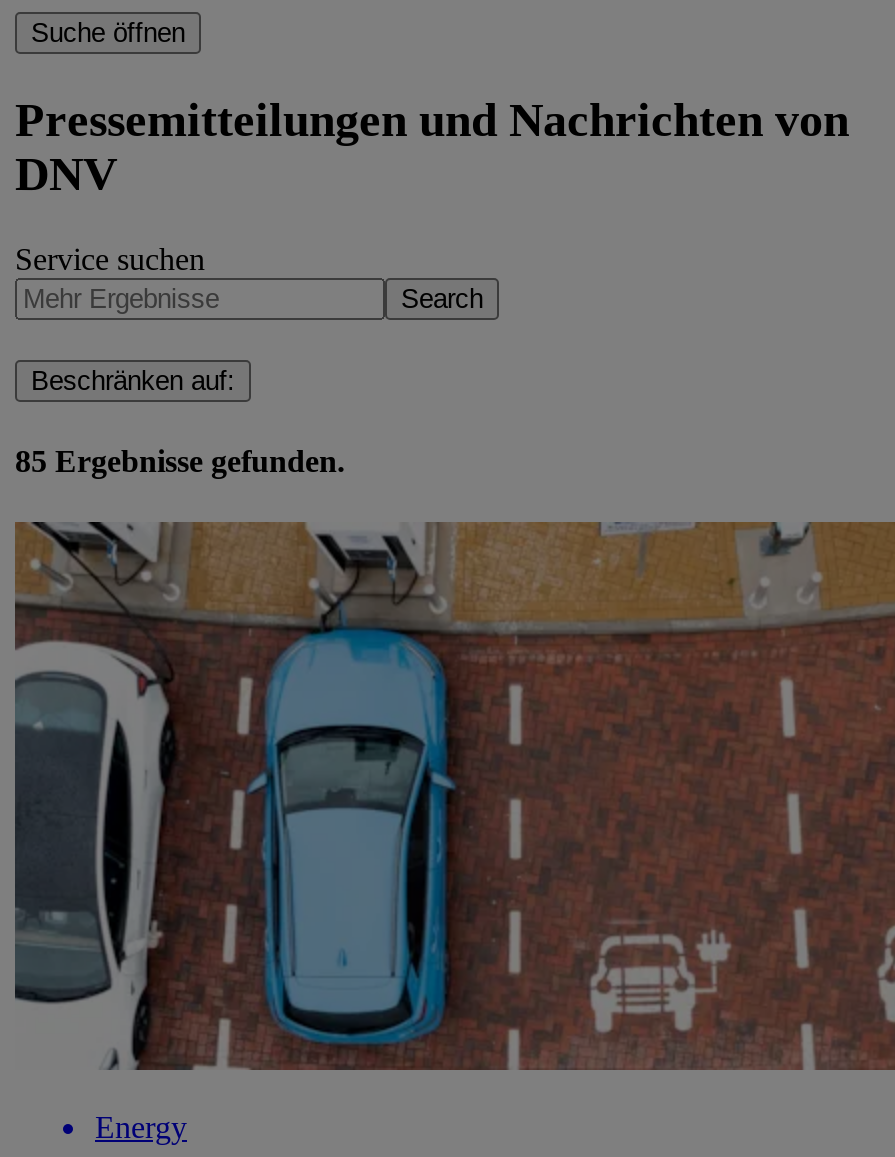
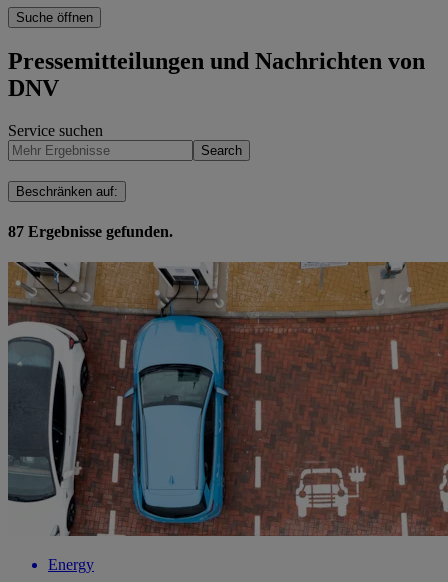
- 85 Ergebnisse gefunden.
+ 87 Ergebnisse gefunden.
